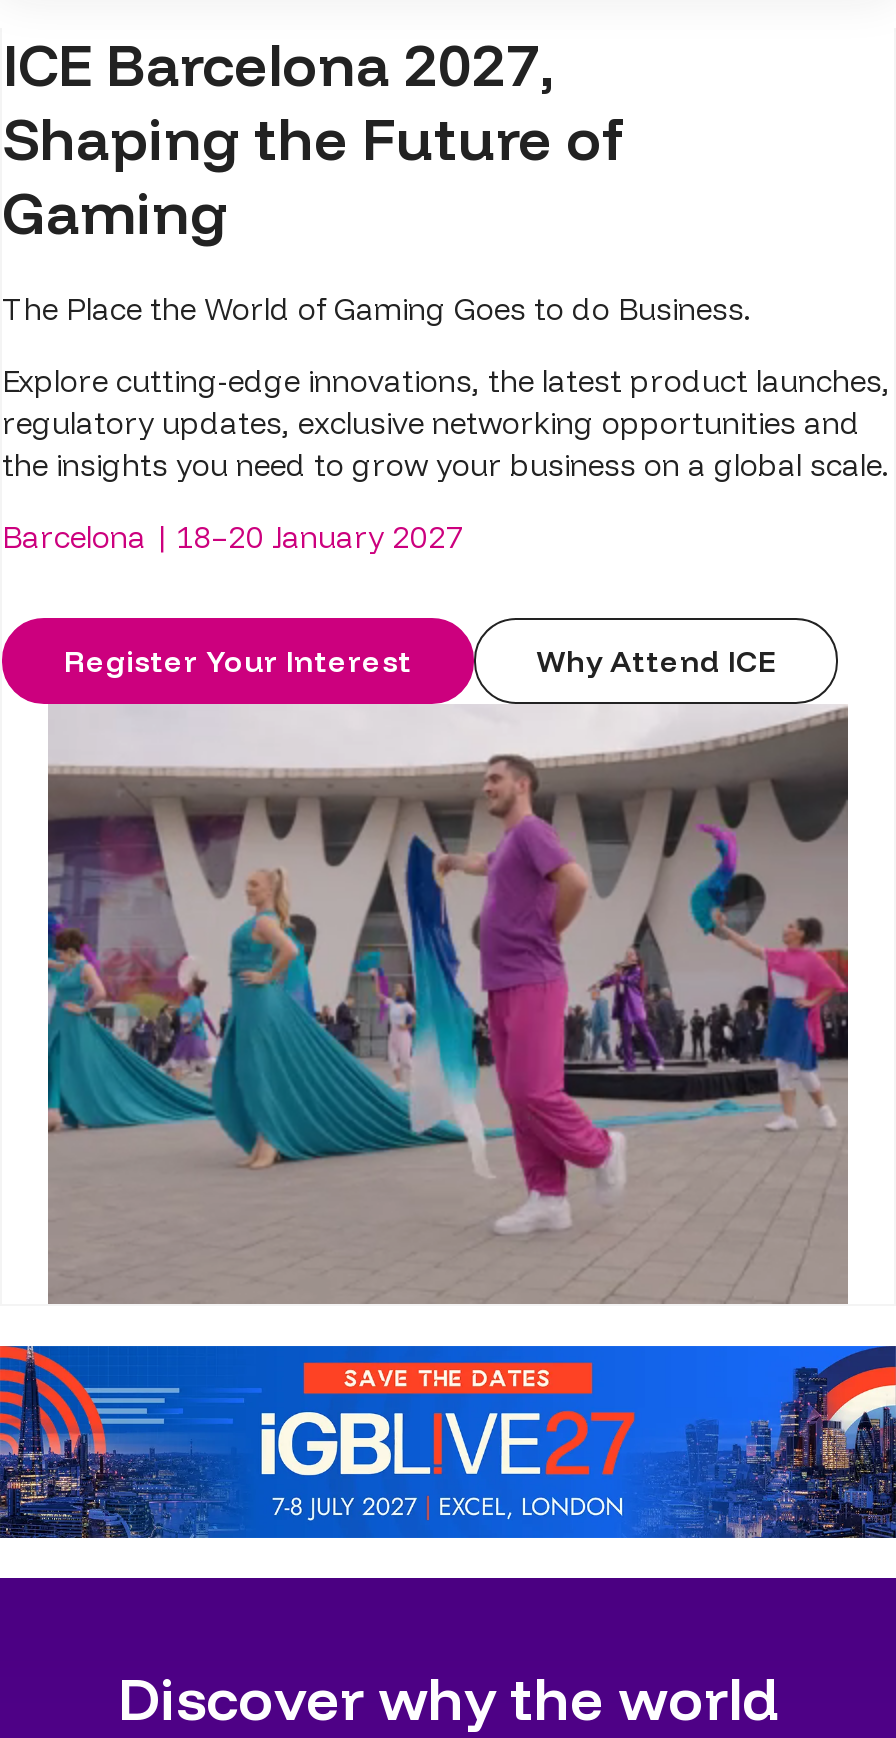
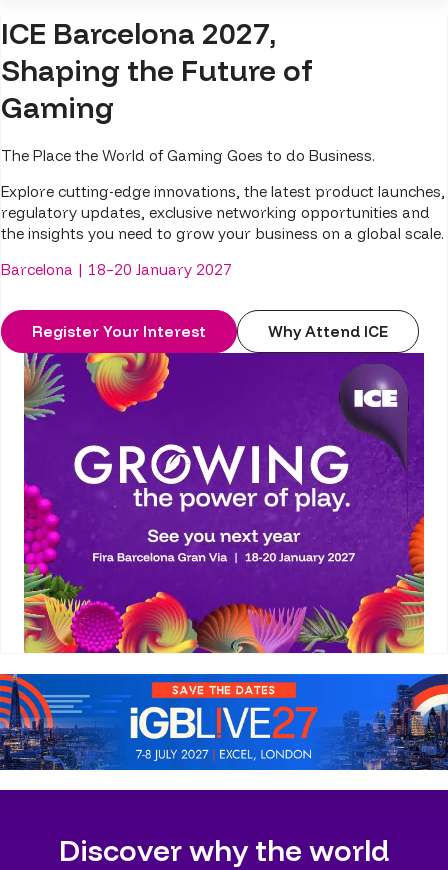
- [image]
+ [image]
